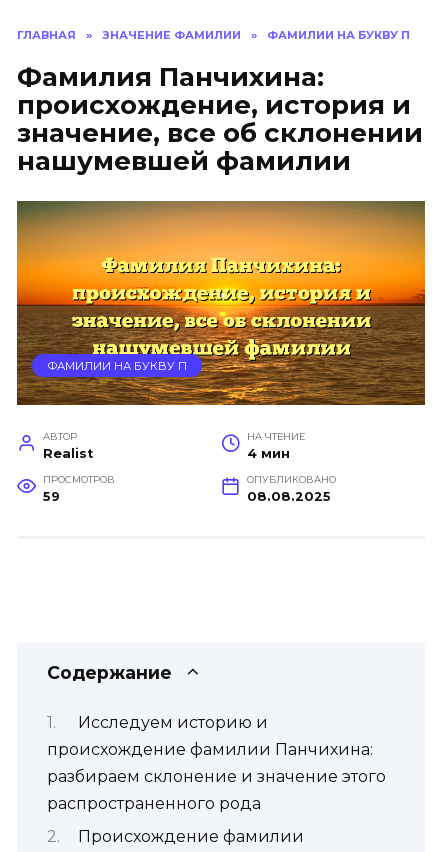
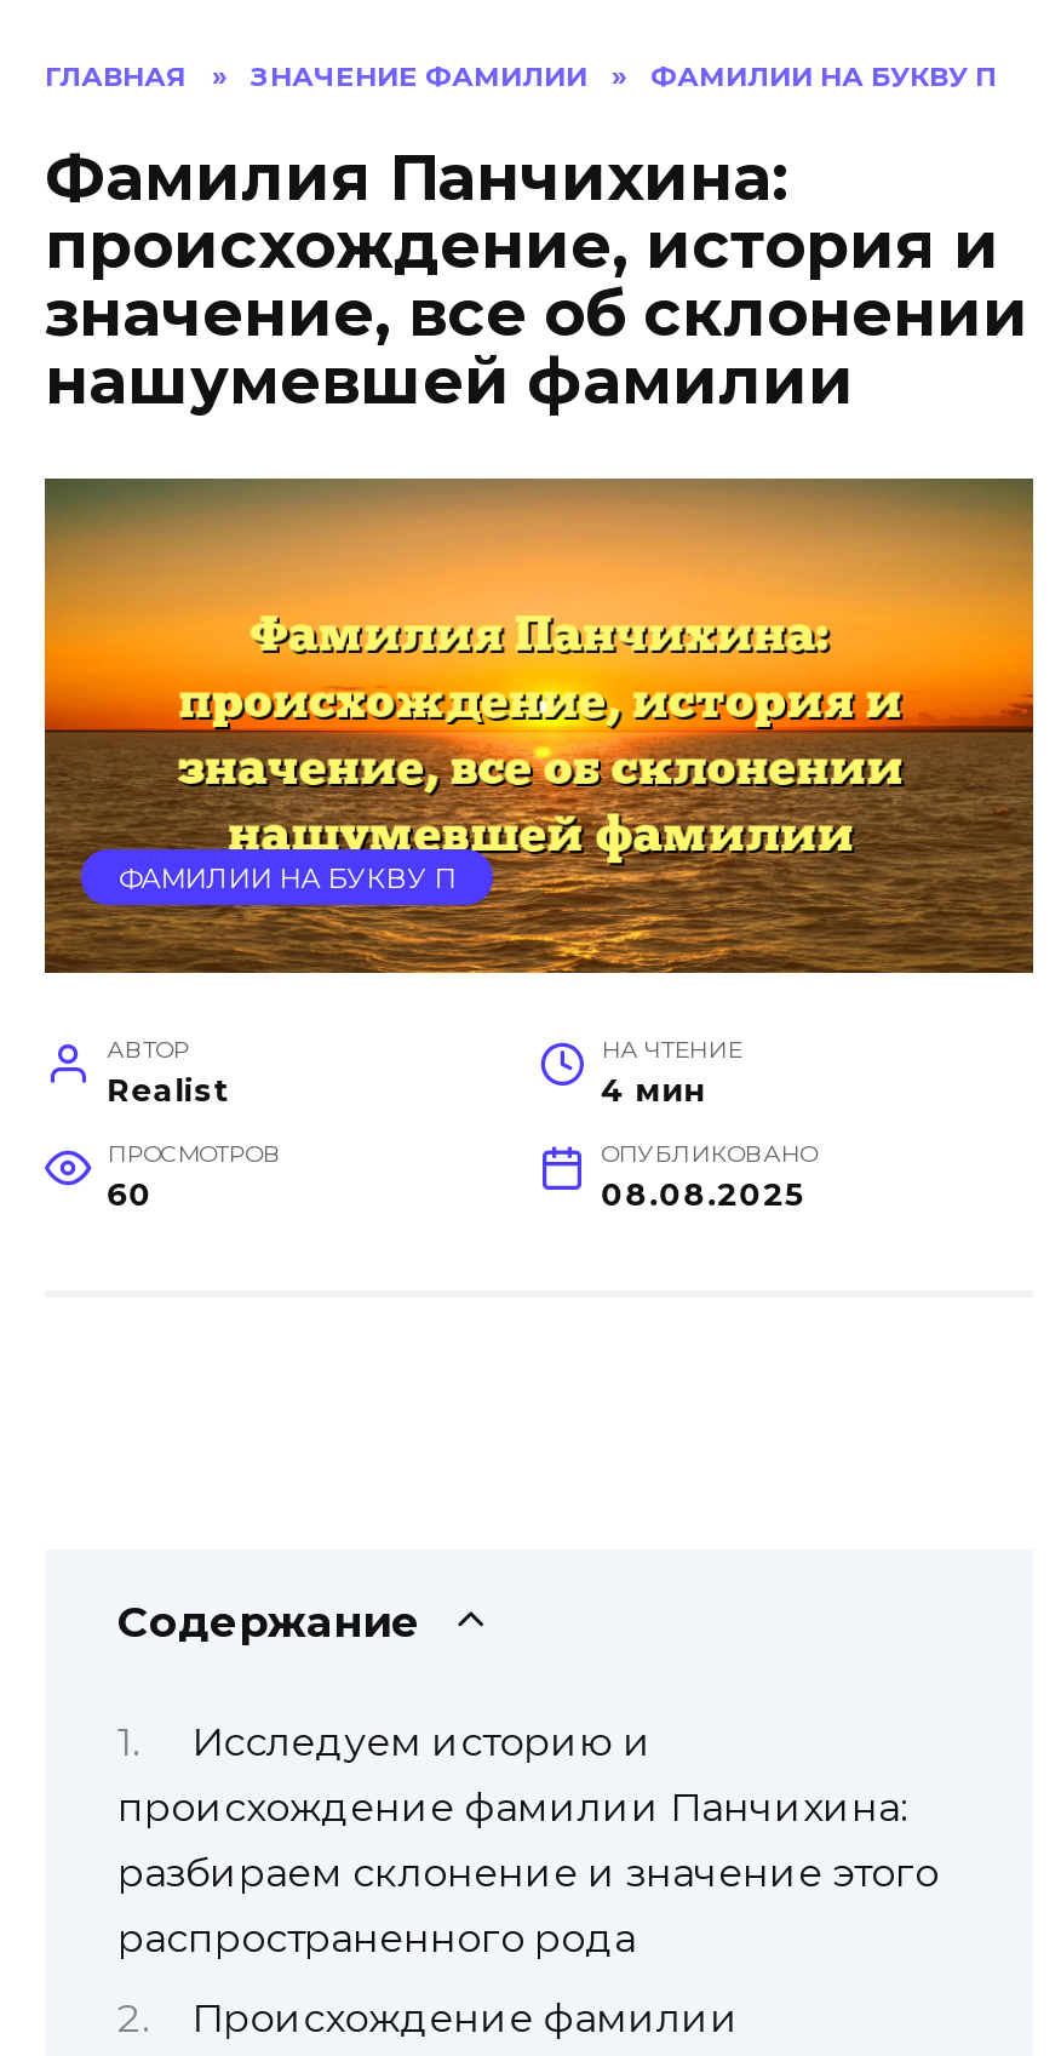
- 59
+ 60
